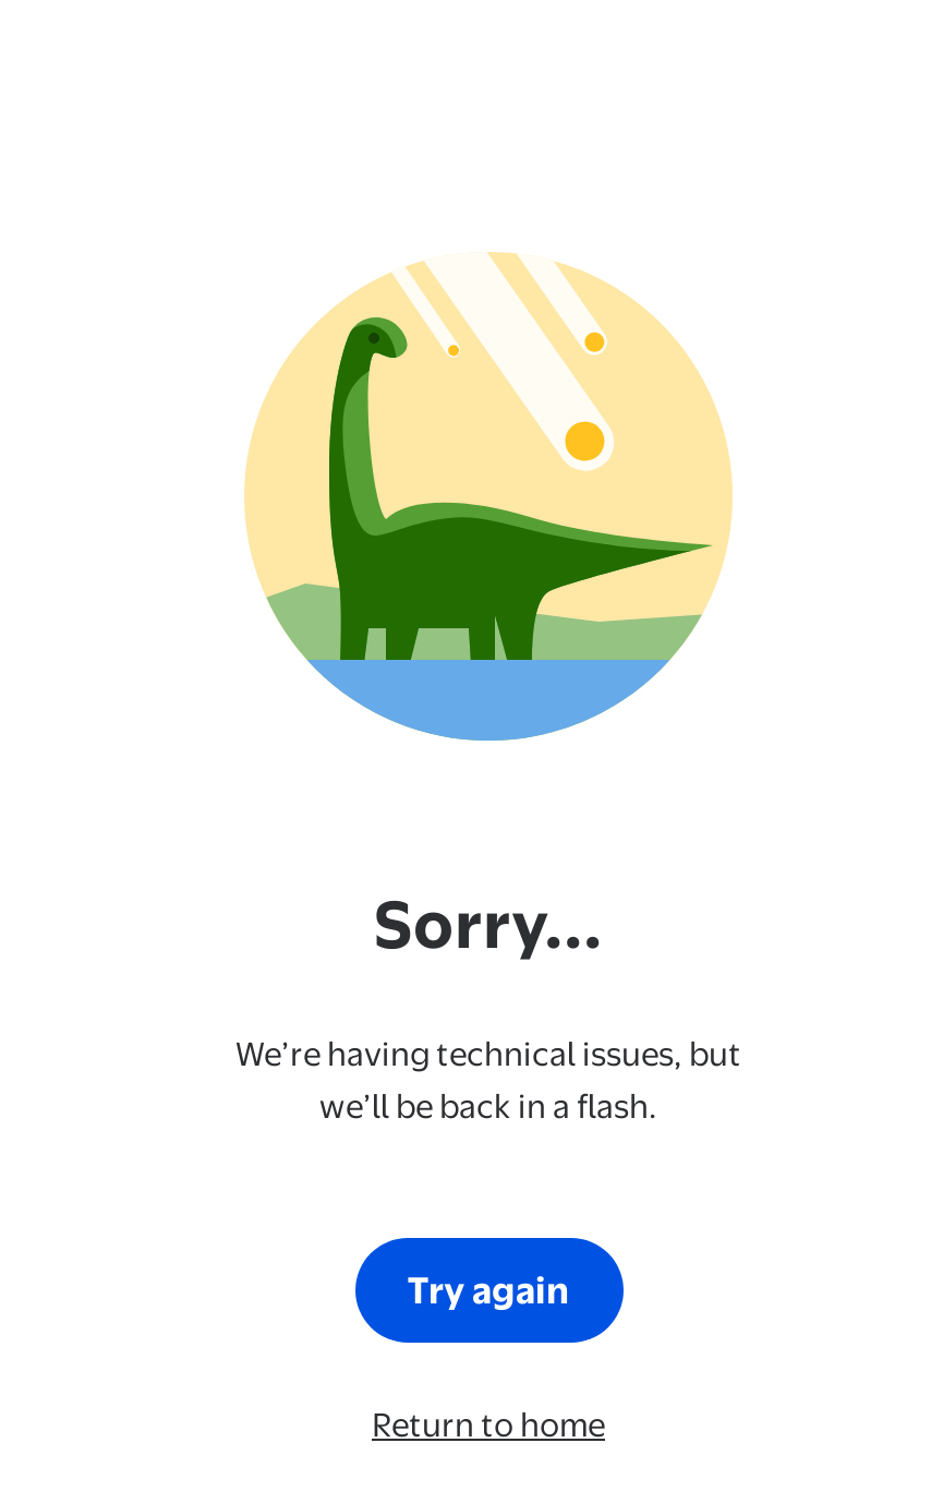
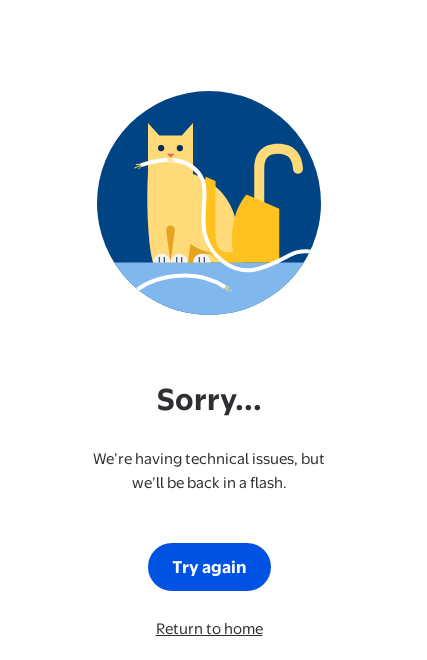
- [image]
+ [image]
